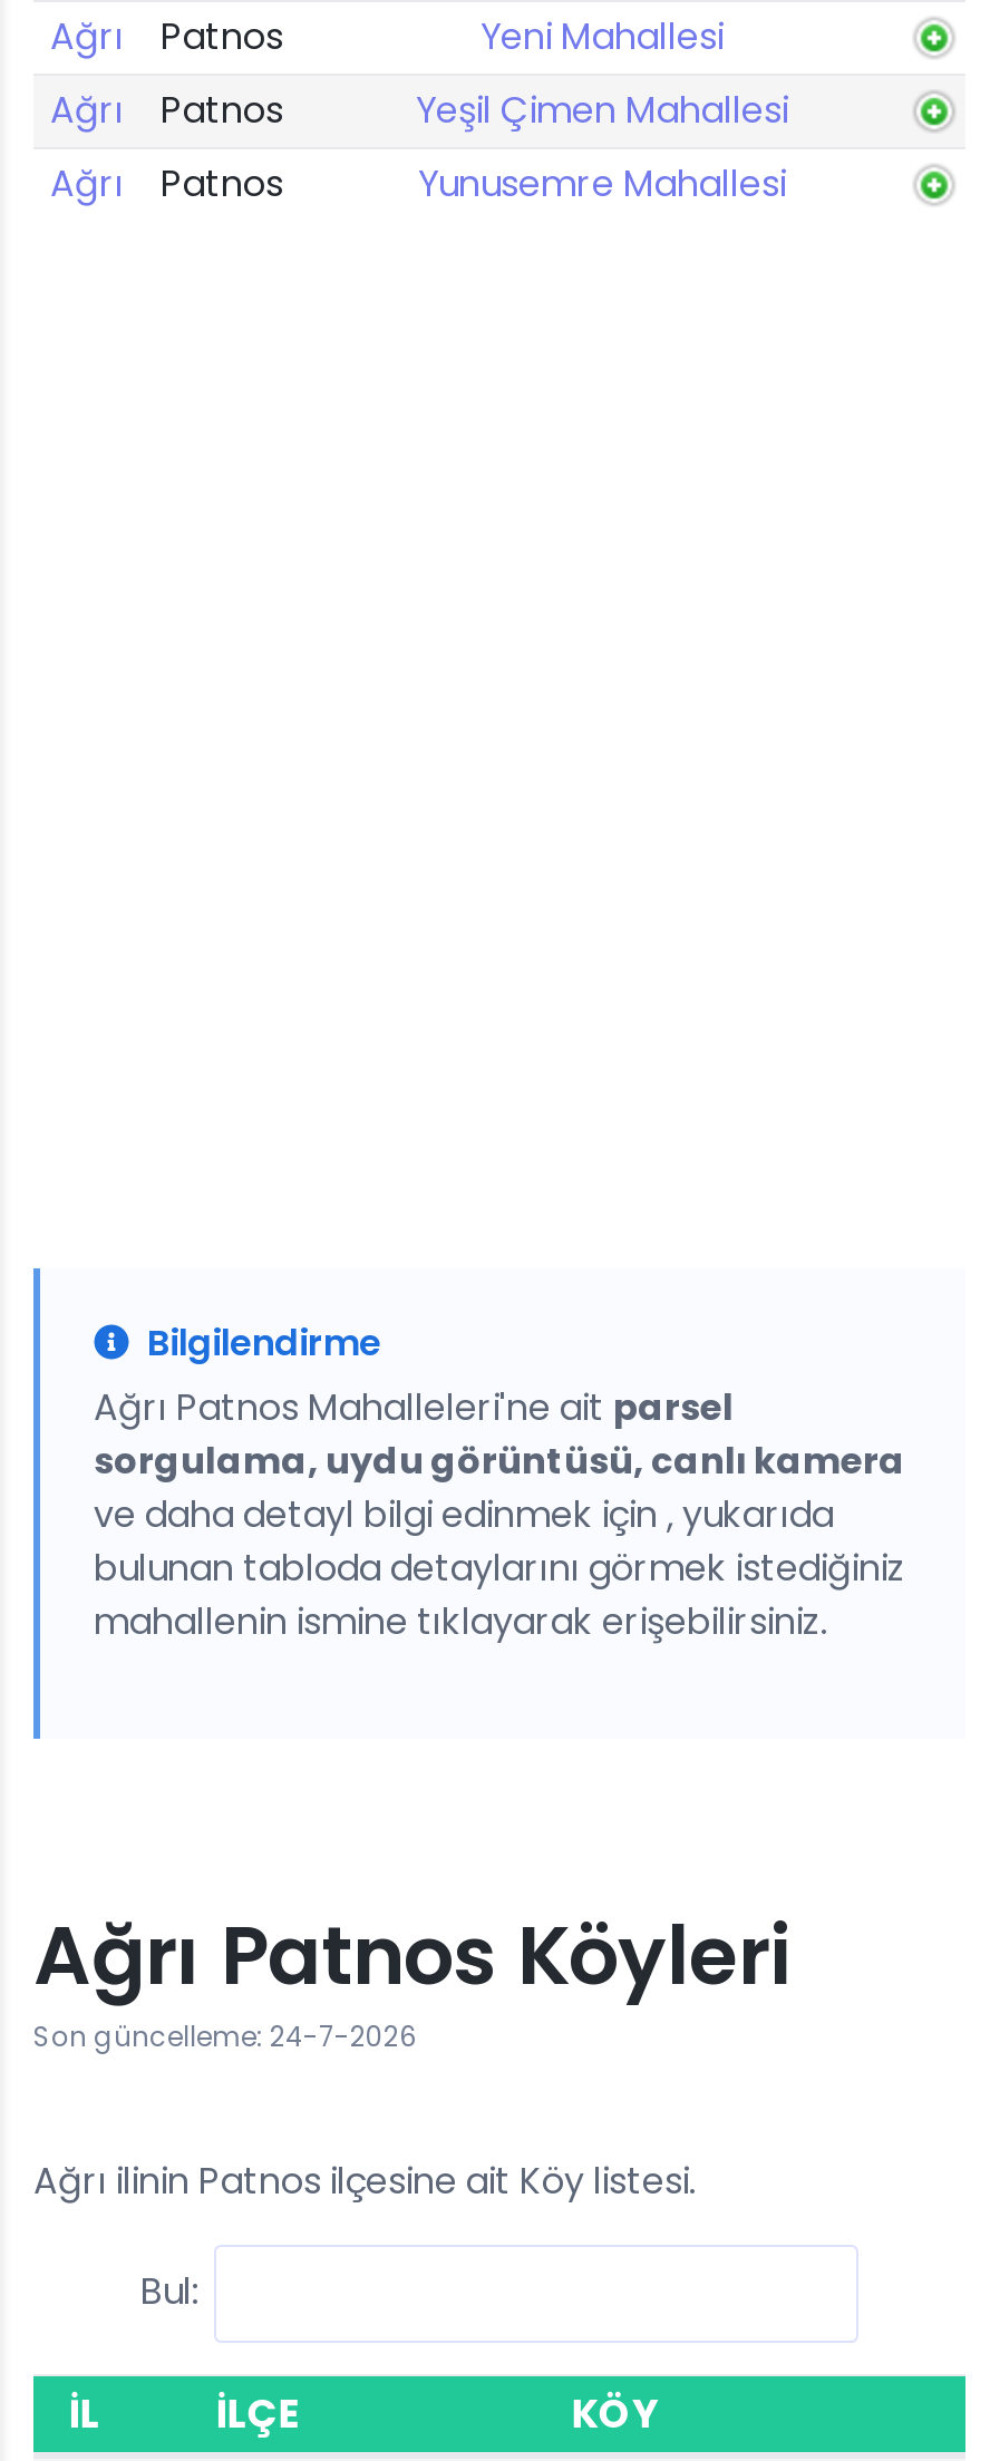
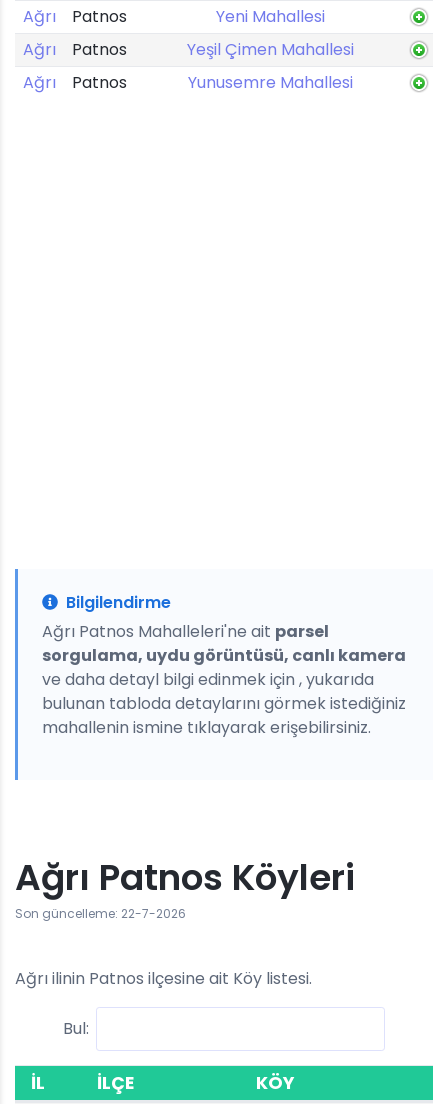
- Son güncelleme: 24-7-2026
+ Son güncelleme: 22-7-2026
